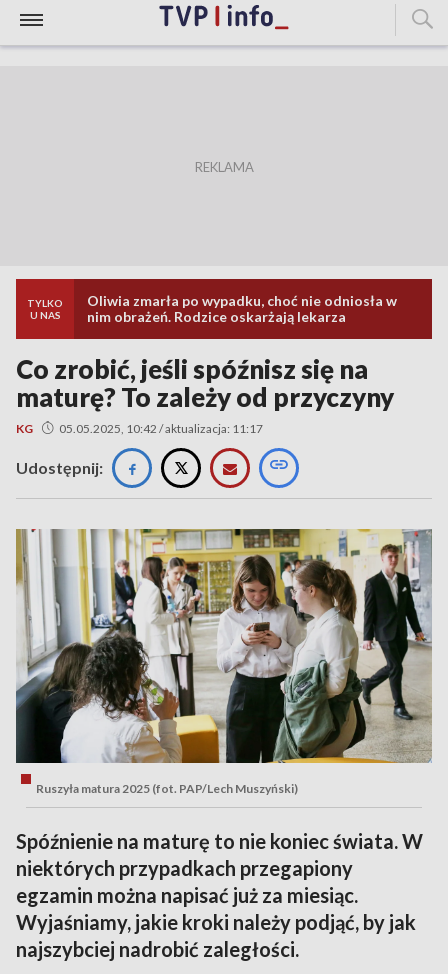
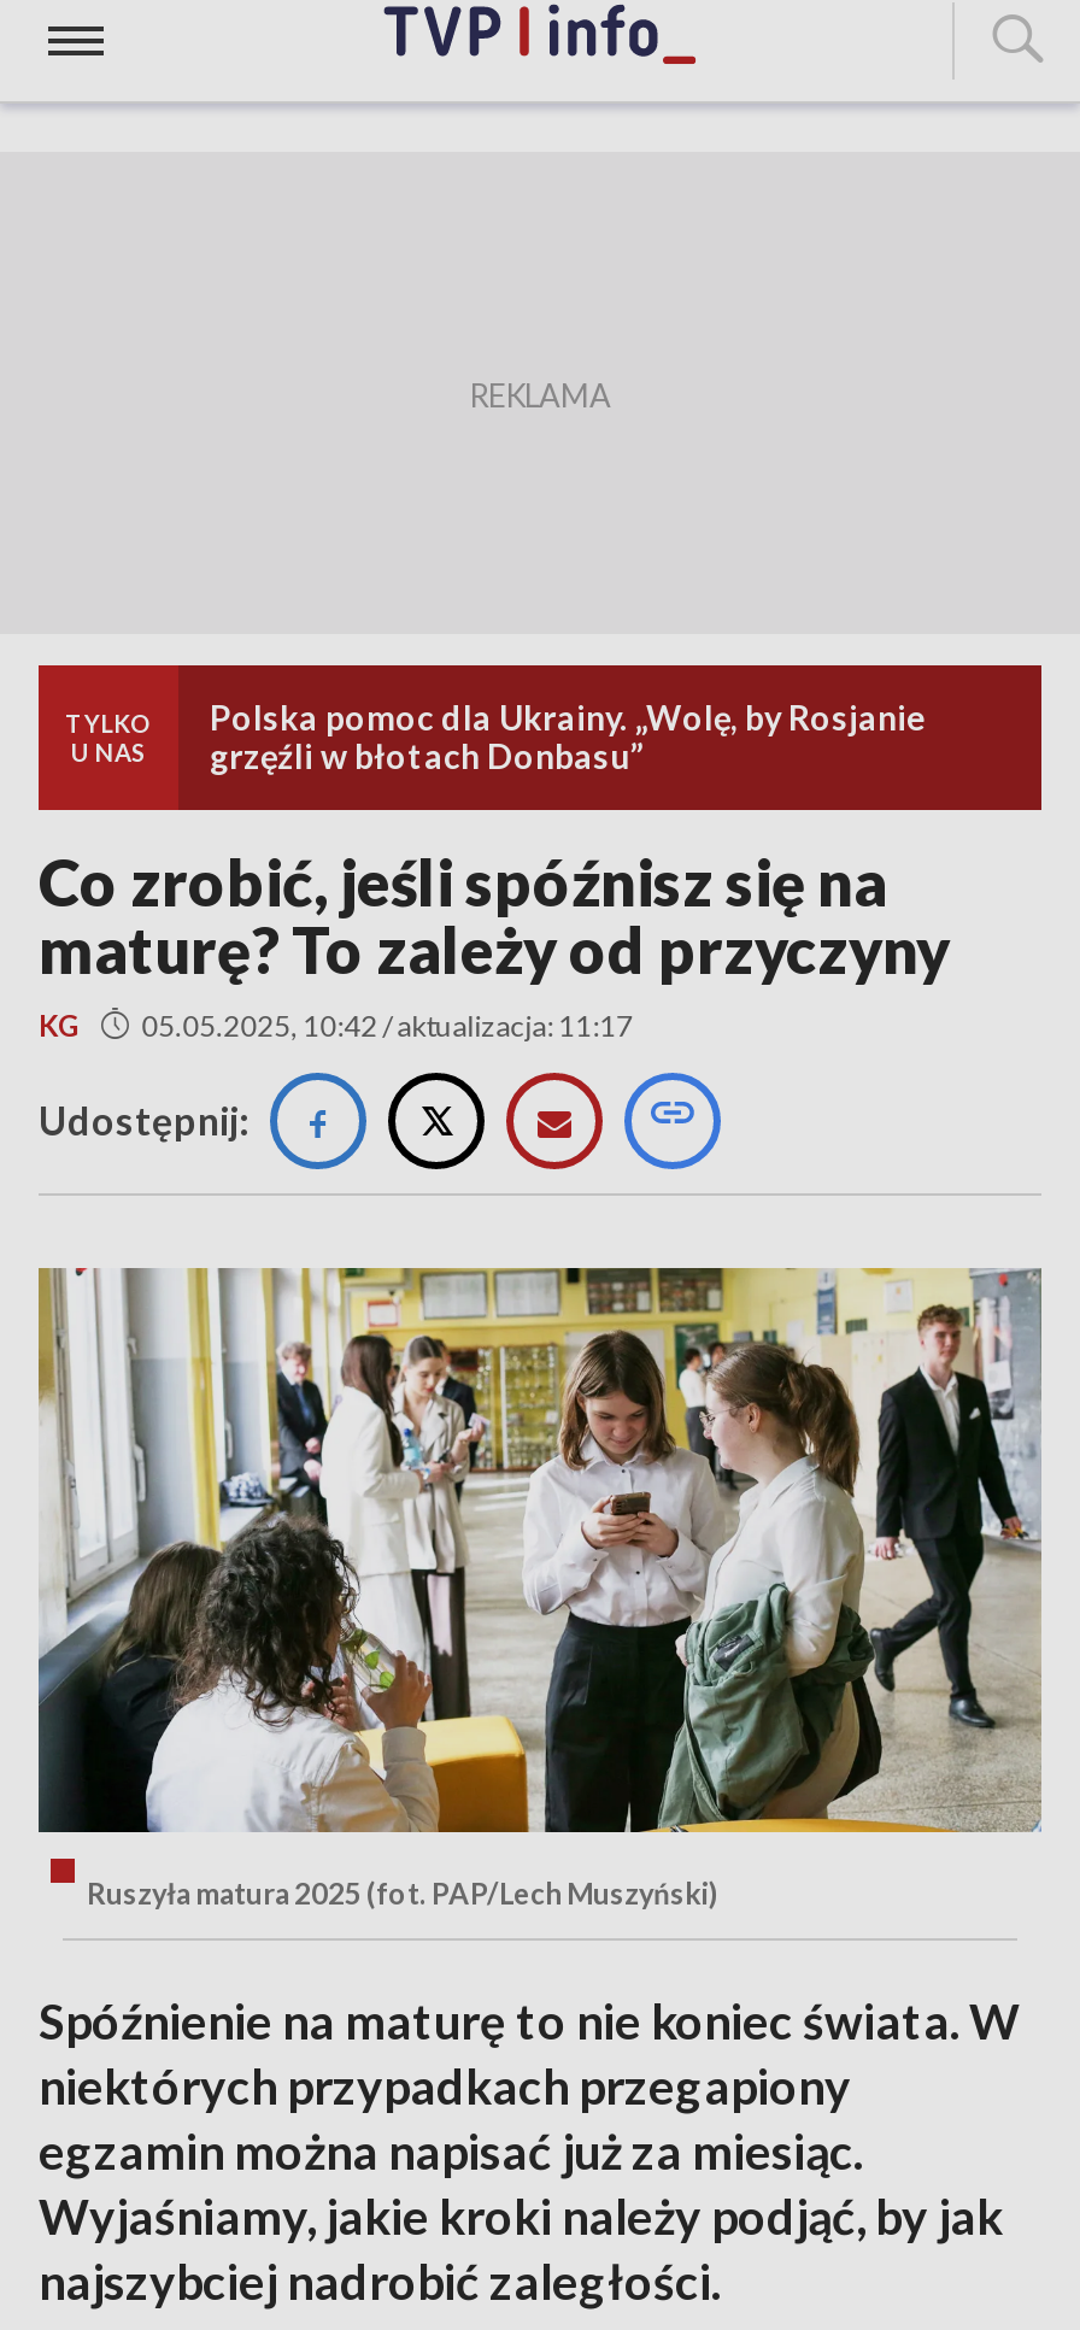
- Oliwia zmarła po wypadku, choć nie odniosła w
- nim obrażeń. Rodzice oskarżają lekarza
+ Polska pomoc dla Ukrainy. „Wolę, by Rosjanie
+ grzęźli w błotach Donbasu”
